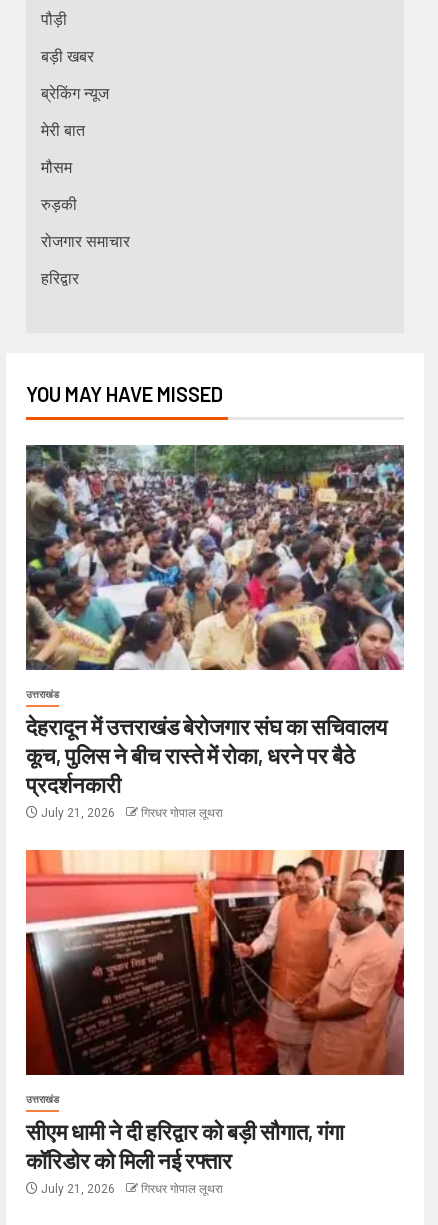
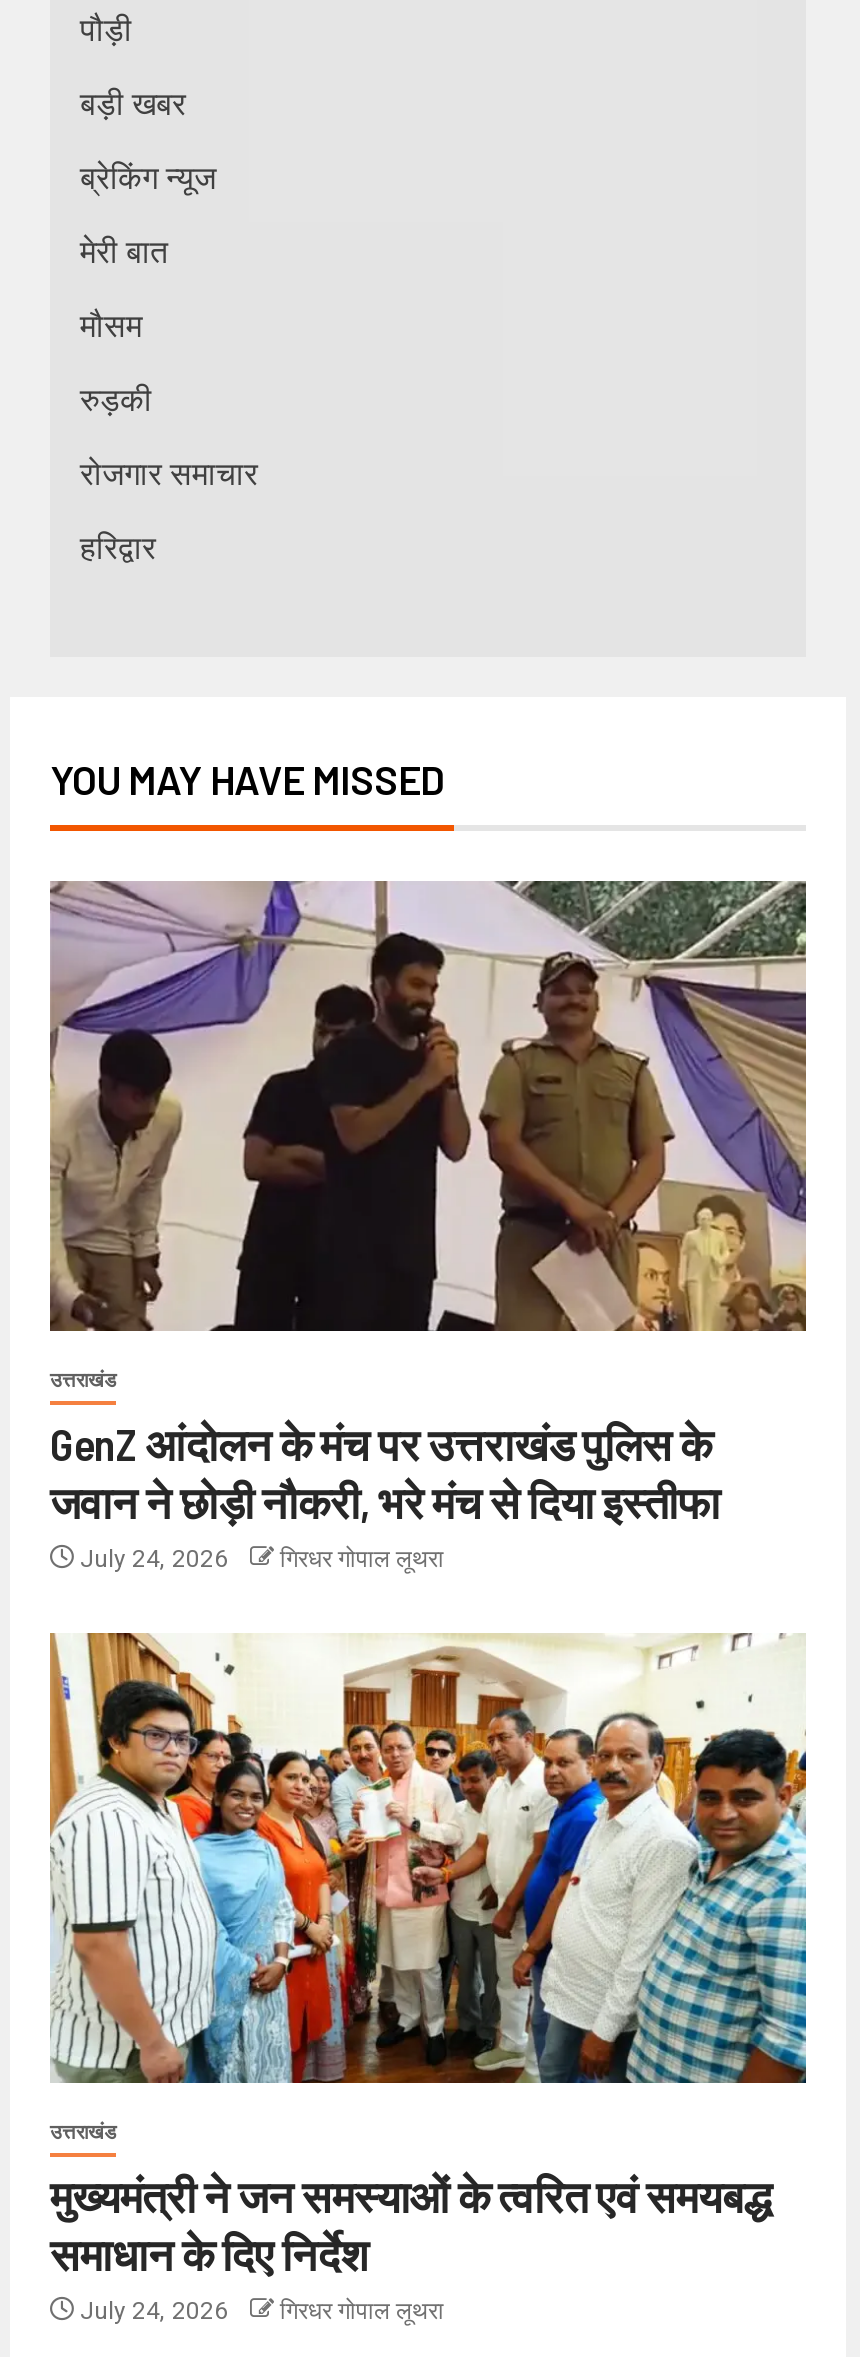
- [image]
+ [image]

- देहरादून में उत्तराखंड बेरोजगार संघ का सचिवालय
- कूच, पुलिस ने बीच रास्ते में रोका, धरने पर बैठे
- प्रदर्शनकारी
- July 21, 2026
+ GenZ आंदोलन के मंच पर उत्तराखंड पुलिस के
+ जवान ने छोड़ी नौकरी, भरे मंच से दिया इस्तीफा
+ July 24, 2026

- [image]
+ [image]

- सीएम धामी ने दी हरिद्वार को बड़ी सौगात, गंगा
- कॉरिडोर को मिली नई रफ्तार
- July 21, 2026
+ मुख्यमंत्री ने जन समस्याओं के त्वरित एवं समयबद्ध
+ समाधान के दिए निर्देश
+ July 24, 2026
